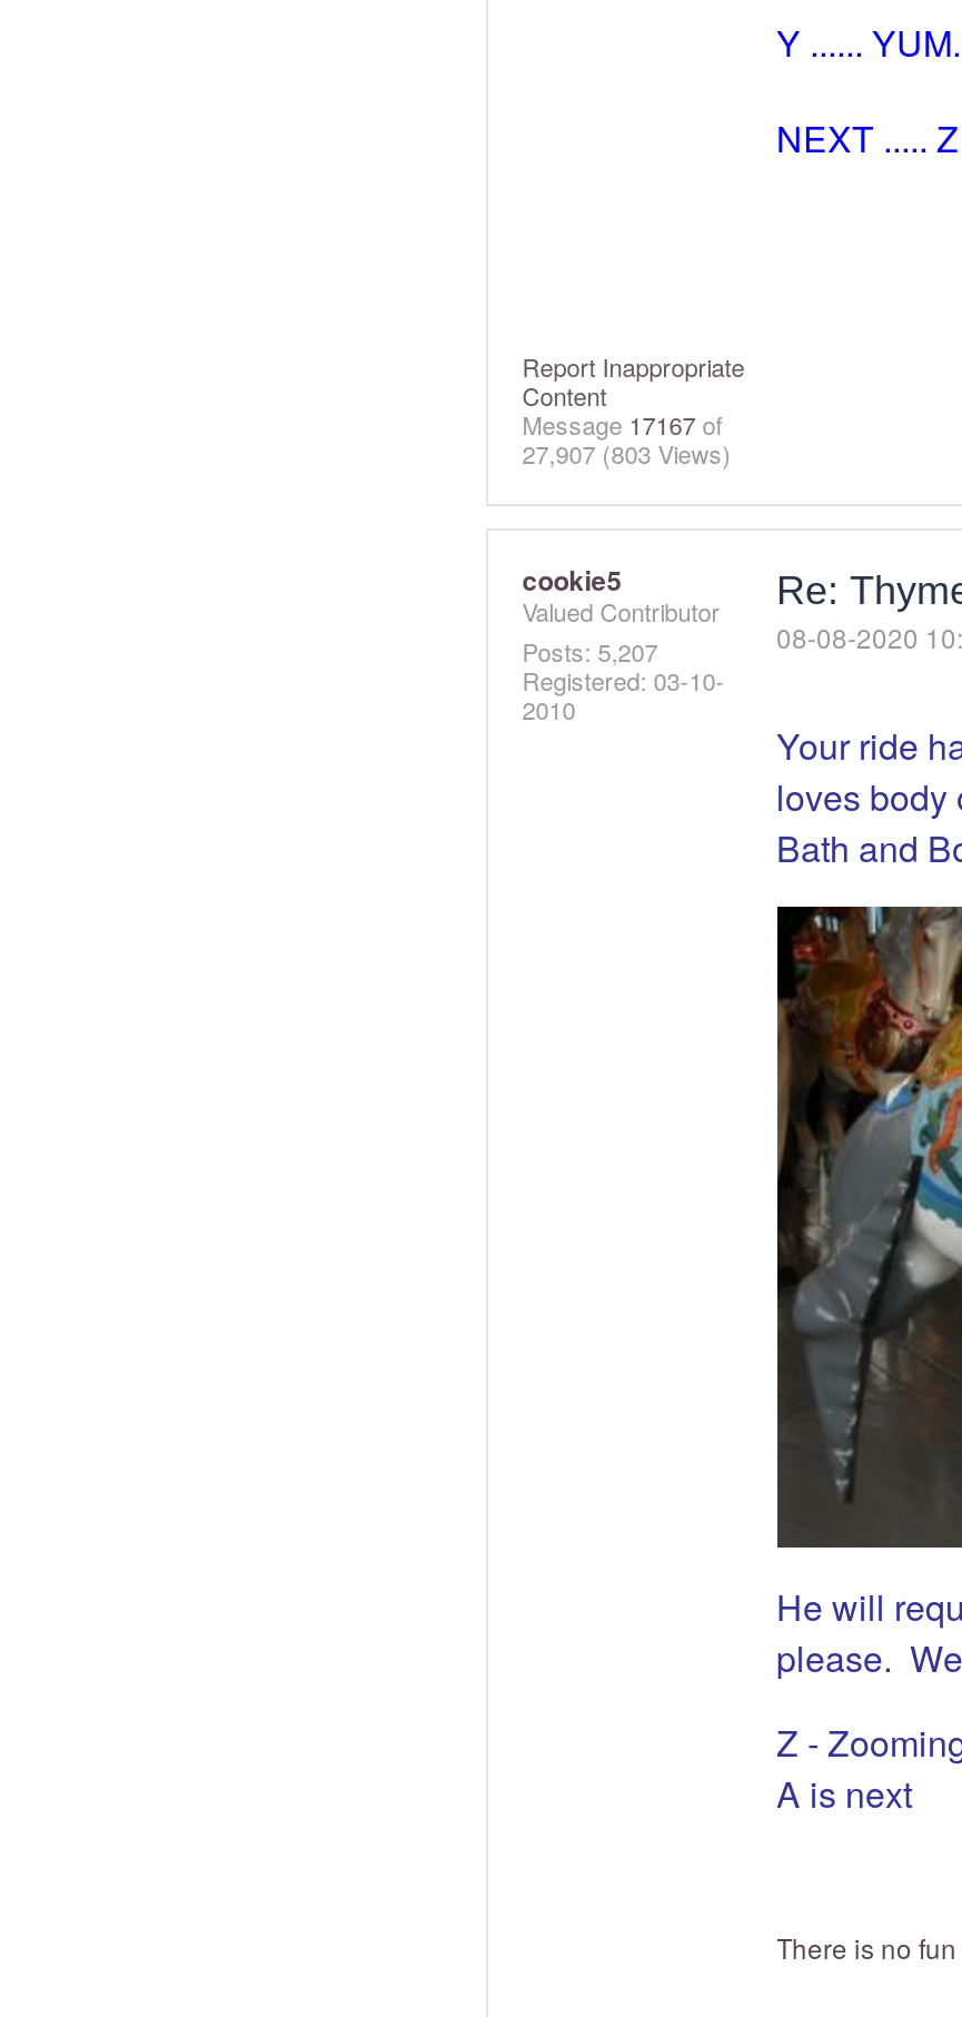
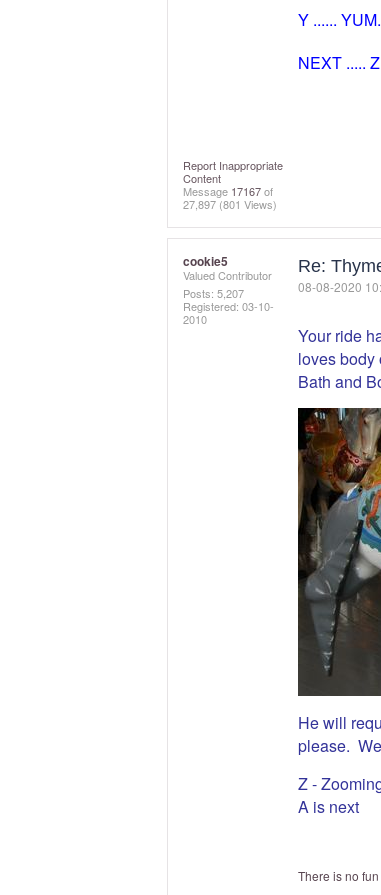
- 27,907(803 Views)
+ 27,897(801 Views)
